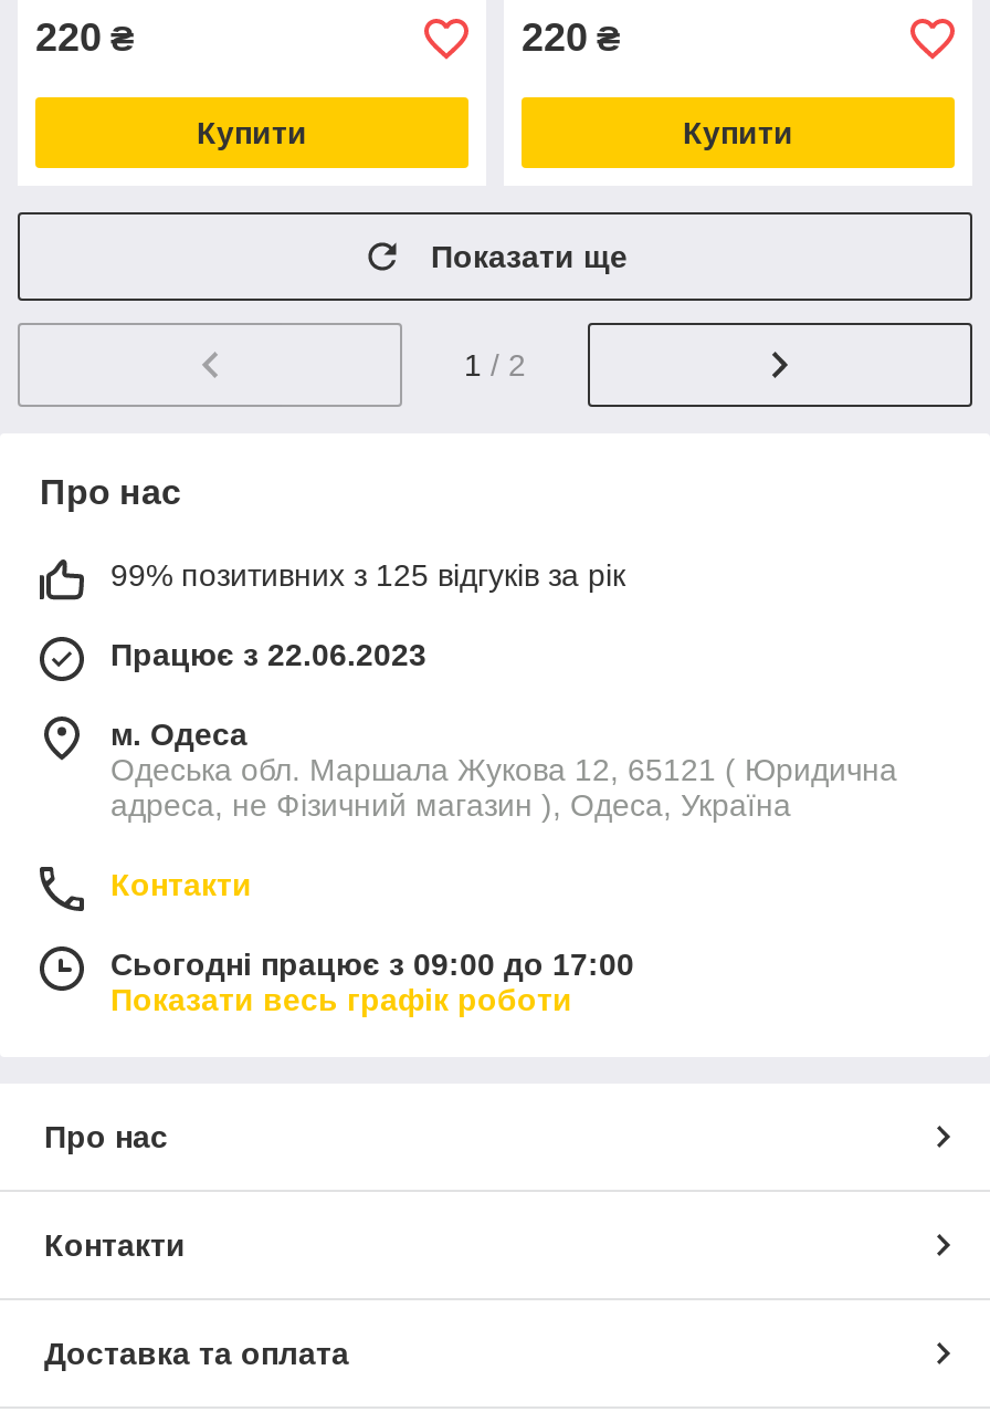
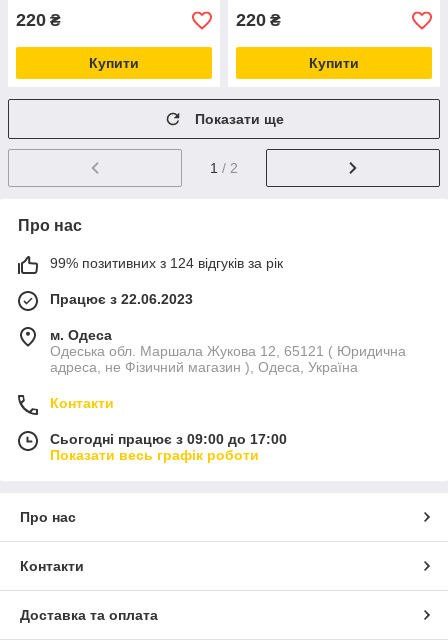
- 99% позитивних з 125 відгуків за рік
+ 99% позитивних з 124 відгуків за рік
